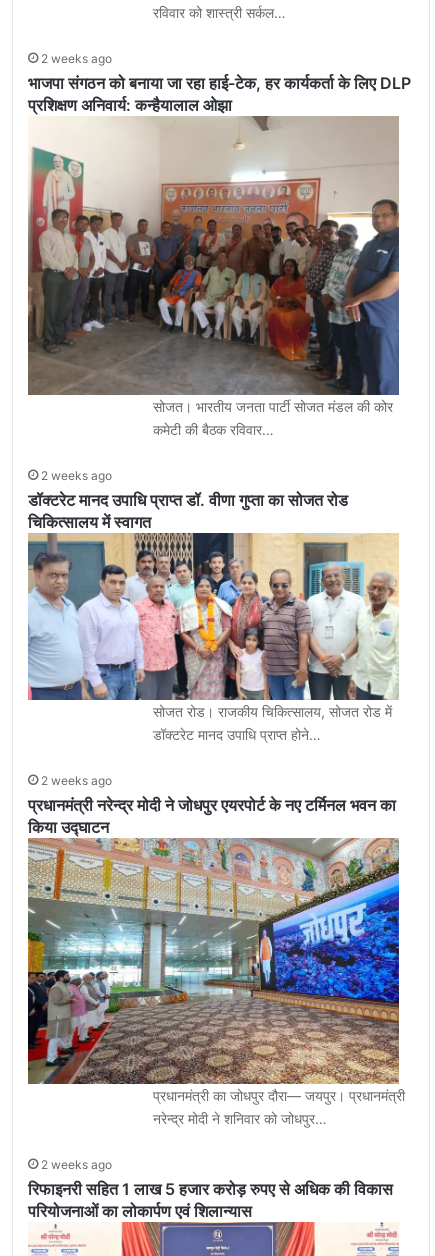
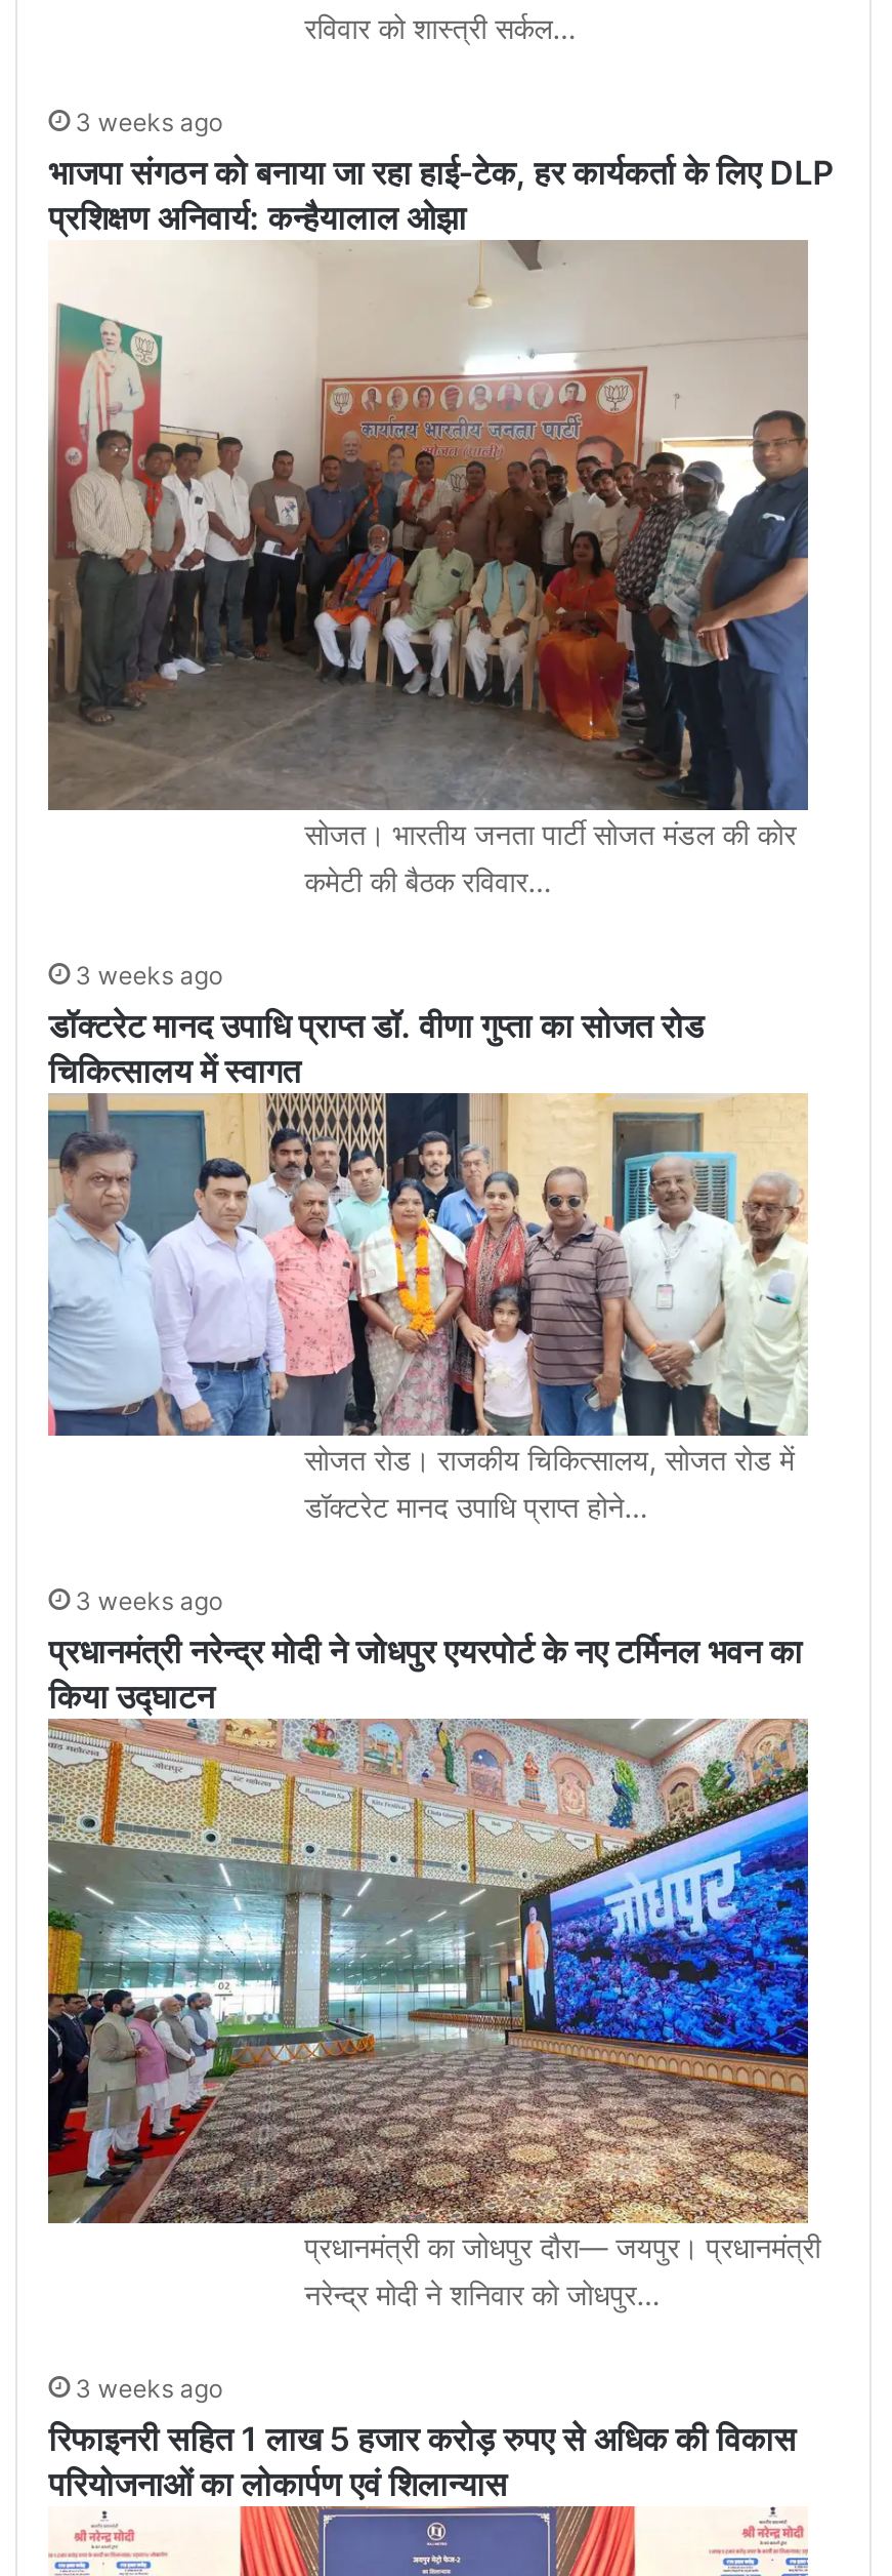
- 2 weeks ago
+ 3 weeks ago

- 2 weeks ago
+ 3 weeks ago

- 2 weeks ago
+ 3 weeks ago

- 2 weeks ago
+ 3 weeks ago
